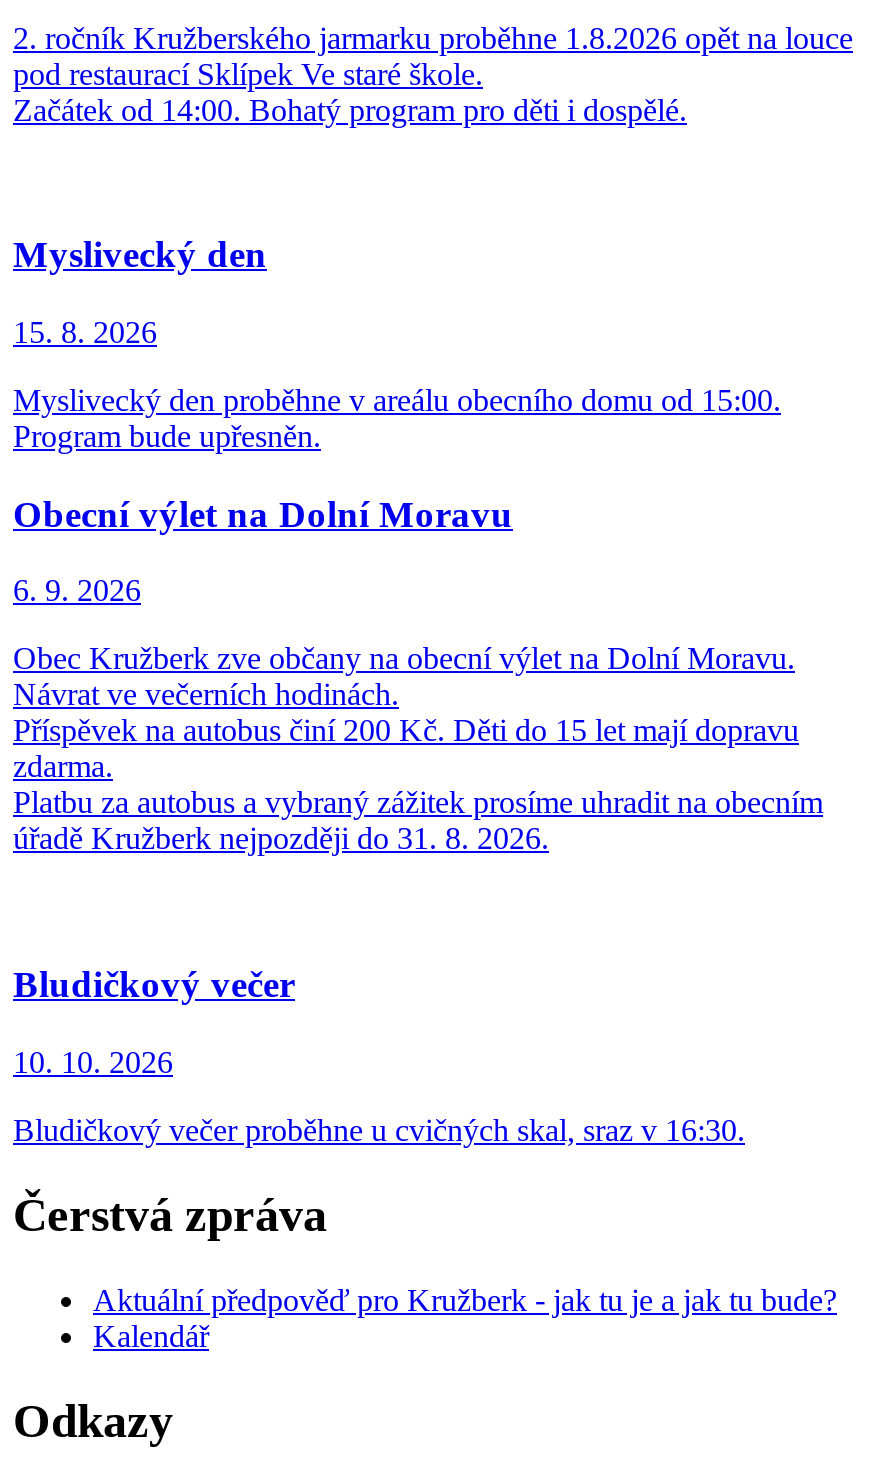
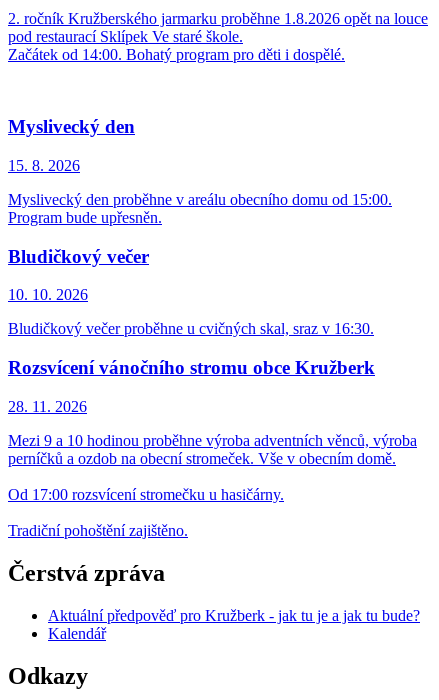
- Obecní výlet na Dolní Moravu
- 6. 9. 2026
- Obec Kružberk zve občany na obecní výlet na Dolní Moravu.
- Návrat ve večerních hodinách.
- Příspěvek na autobus činí 200 Kč. Děti do 15 let mají dopravu
- zdarma.
- Platbu za autobus a vybraný zážitek prosíme uhradit na obecním
- úřadě Kružberk nejpozději do 31. 8. 2026.

moved up: Bludičkový večer | 10. 10. 2026 | Bludičkový večer proběhne u cvičných skal, sraz v 16:30.

+ Rozsvícení vánočního stromu obce Kružberk
+ 28. 11. 2026
+ Mezi 9 a 10 hodinou proběhne výroba adventních věnců, výroba
+ perníčků a ozdob na obecní stromeček. Vše v obecním domě.
+ Od 17:00 rozsvícení stromečku u hasičárny.
+ Tradiční pohoštění zajištěno.
